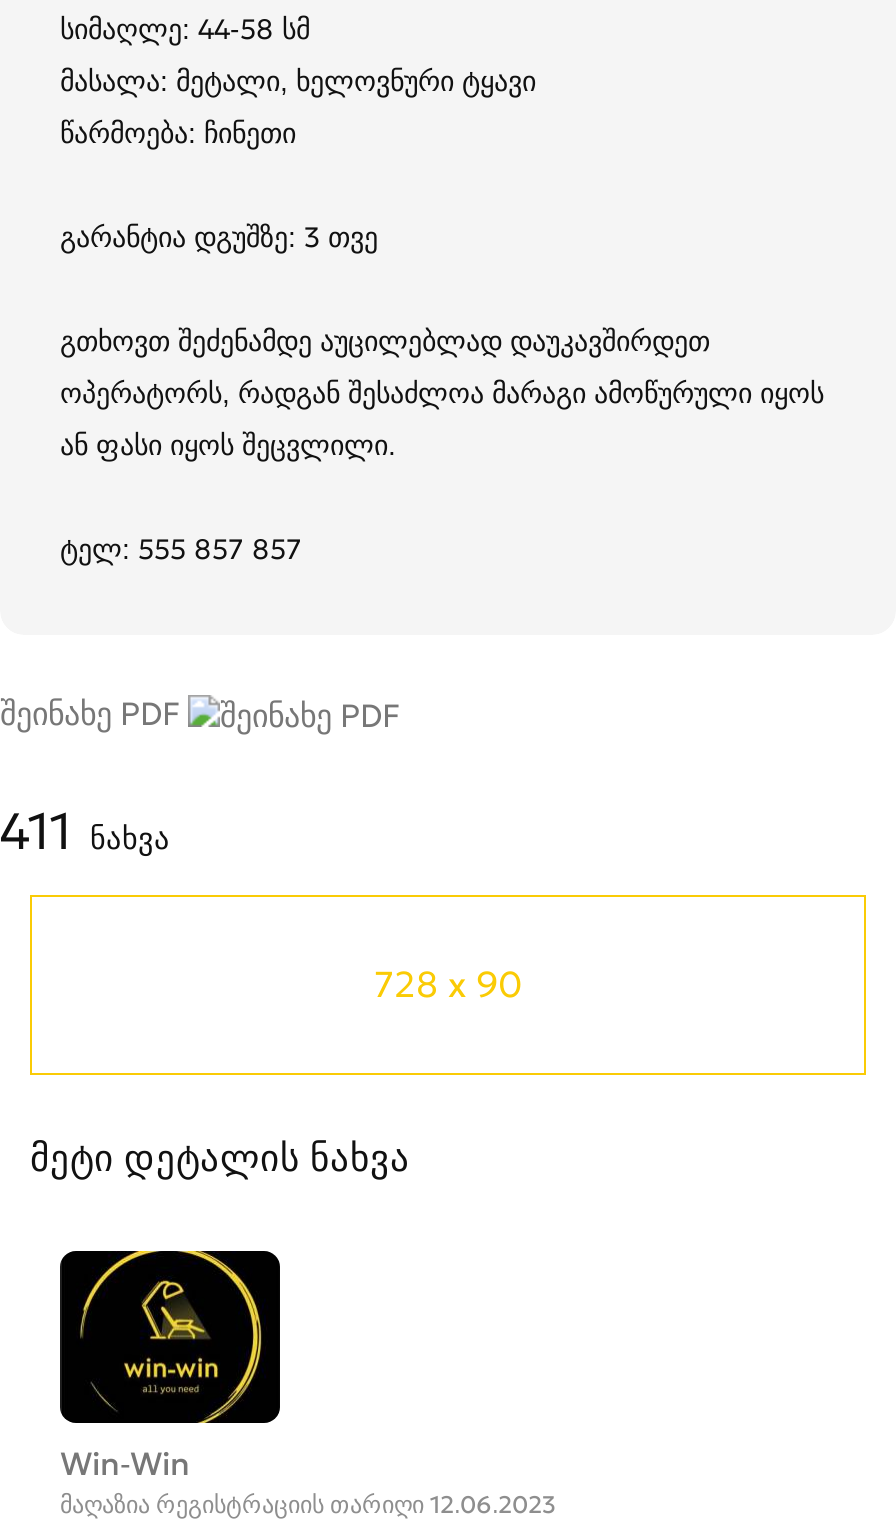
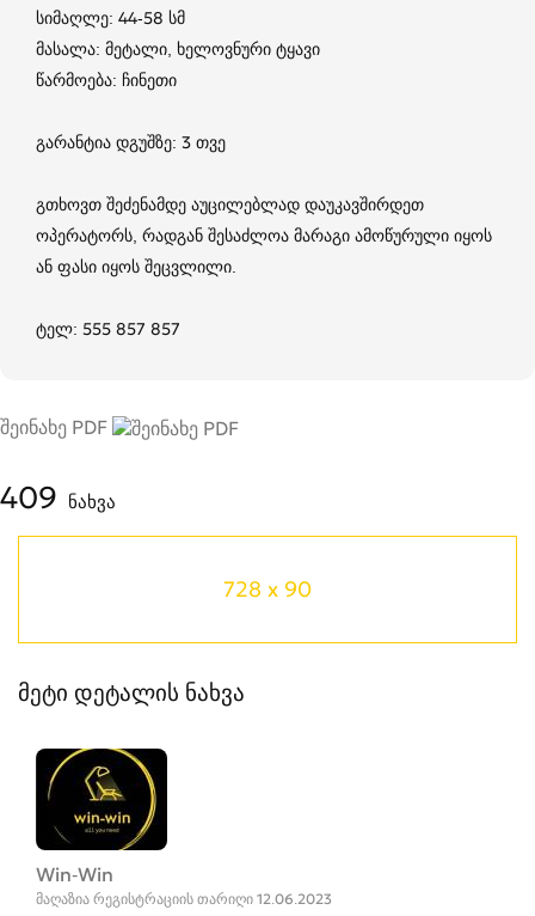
- 411 ნახვა
+ 409 ნახვა
